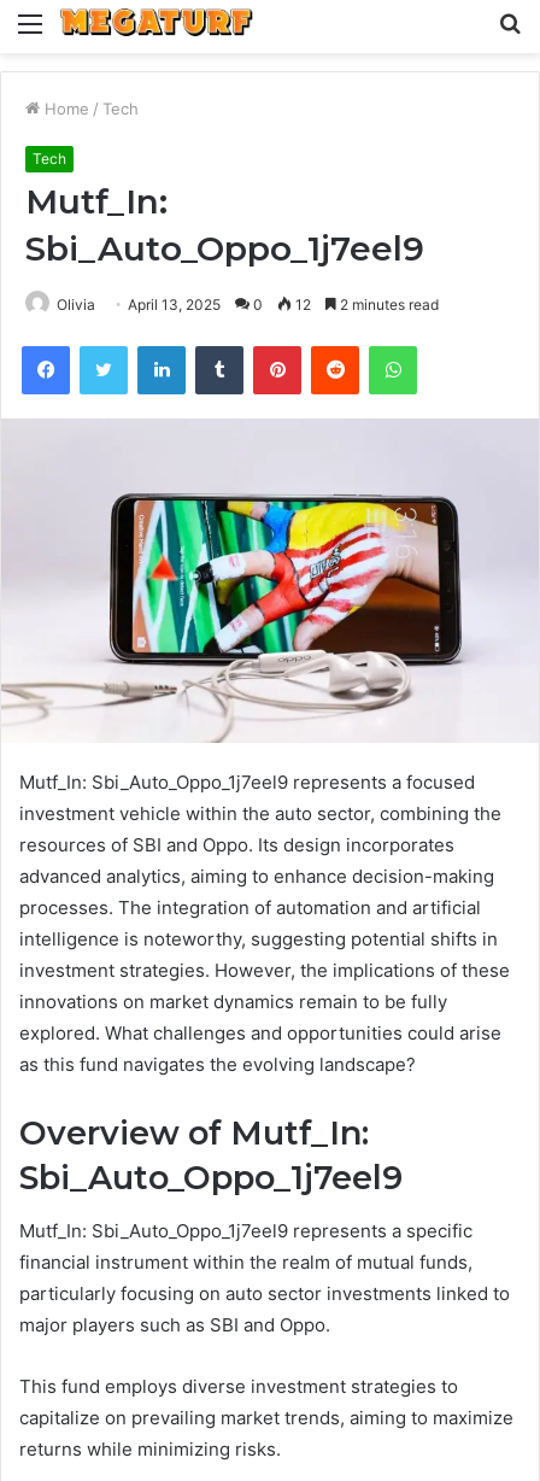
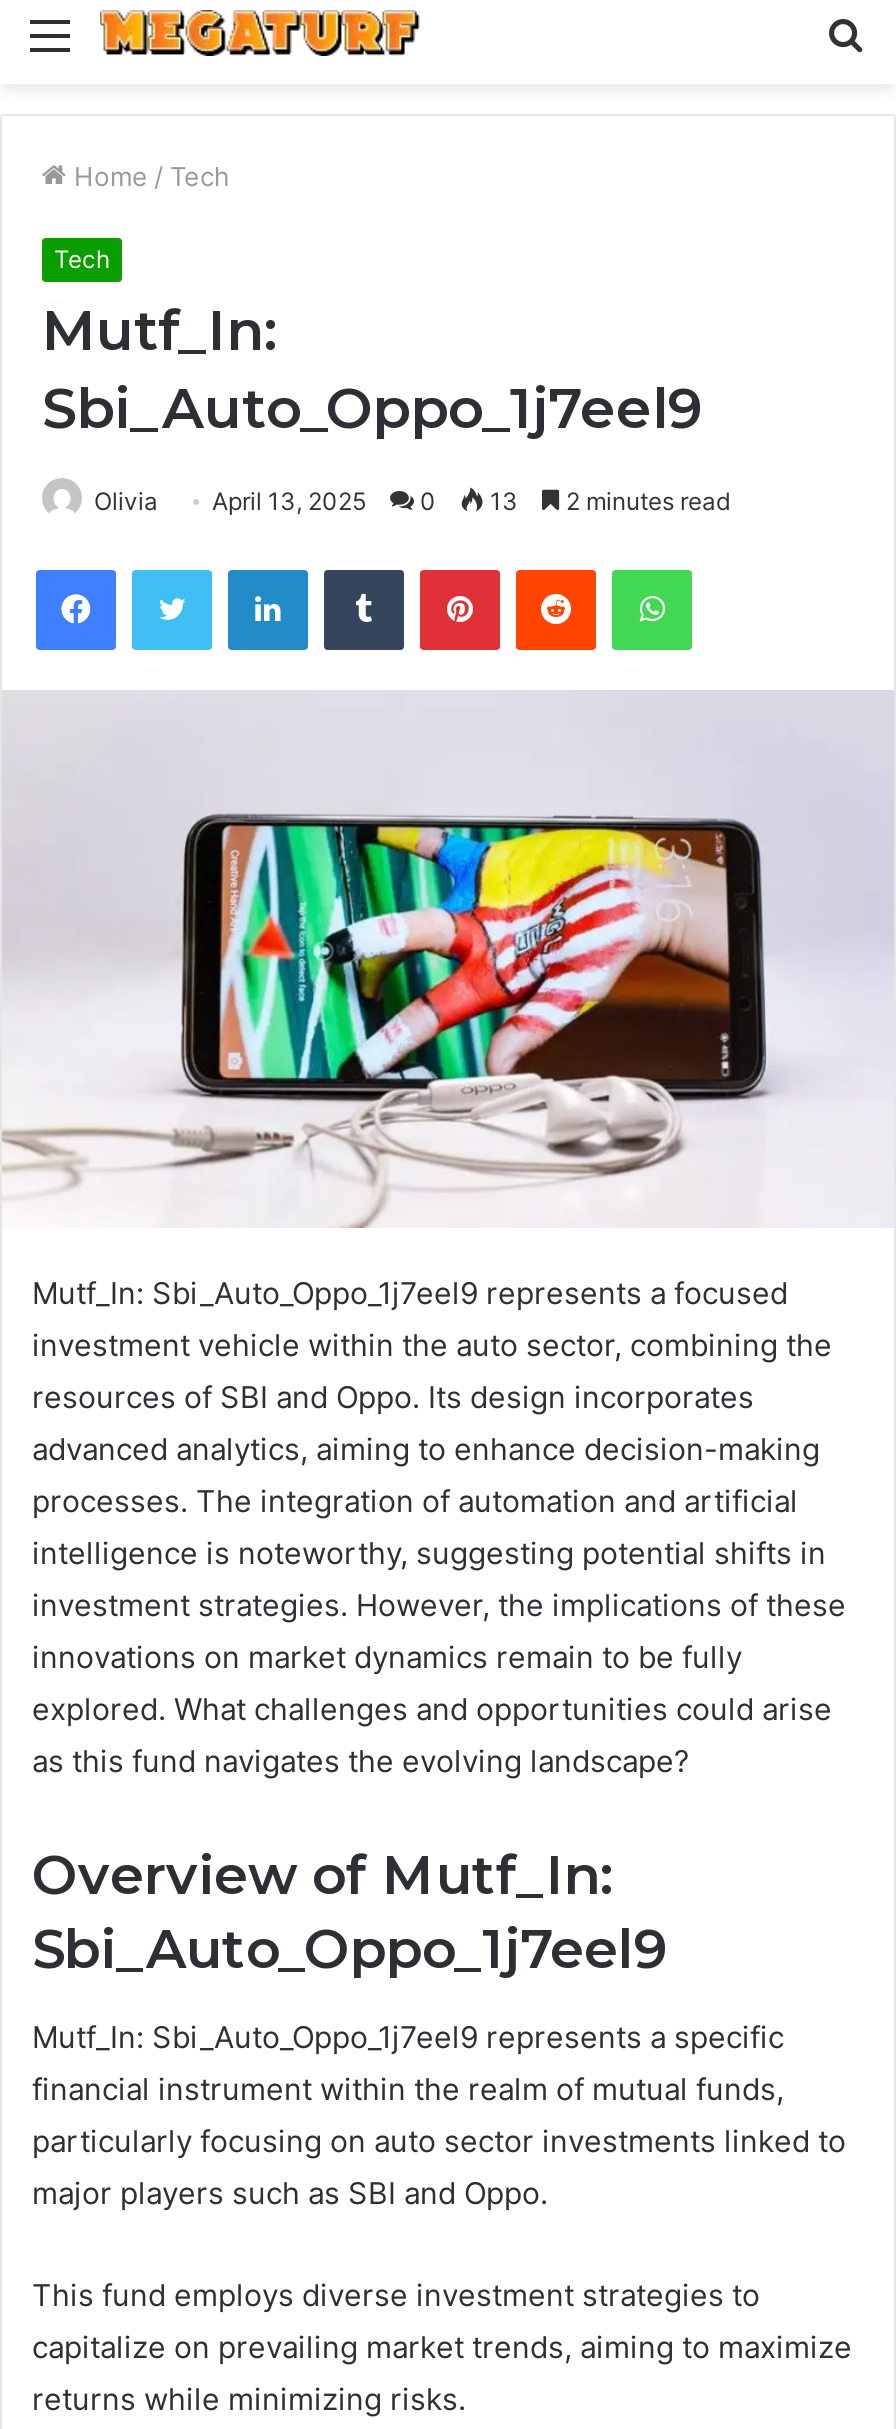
- Olivia April 13, 2025 0 12 2 minutes read
+ Olivia April 13, 2025 0 13 2 minutes read
